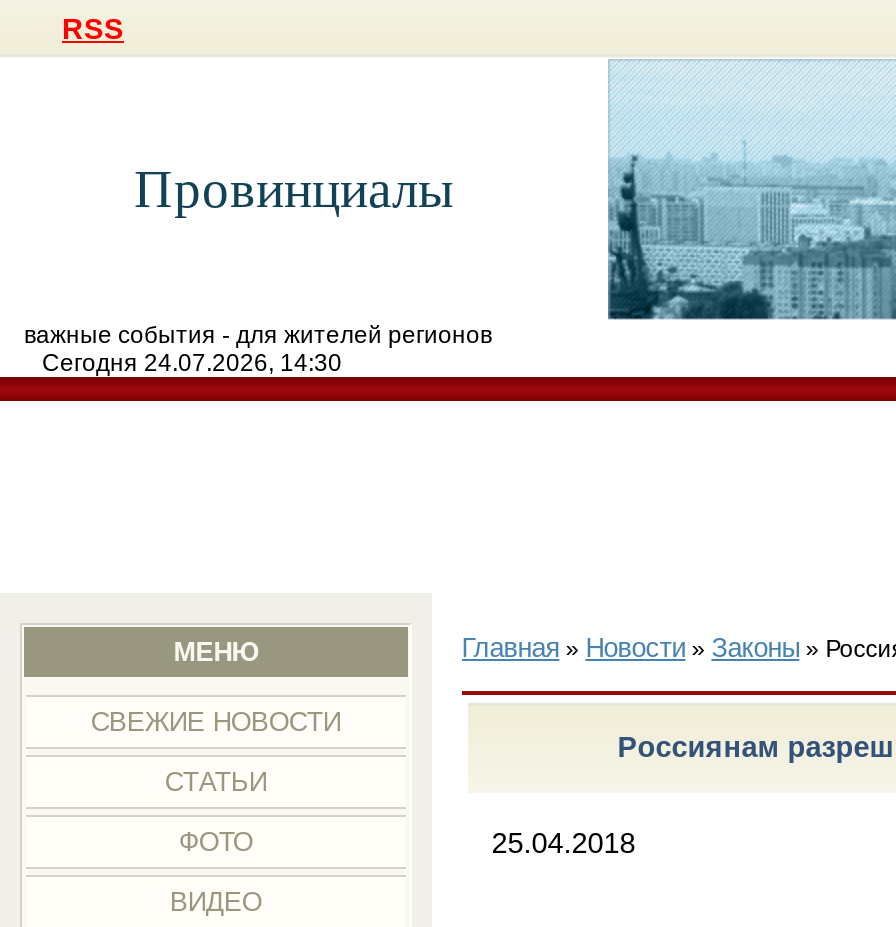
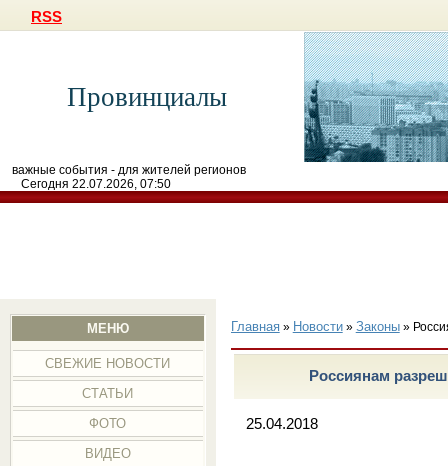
- Сегодня 24.07.2026, 14:30
+ Сегодня 22.07.2026, 07:50
